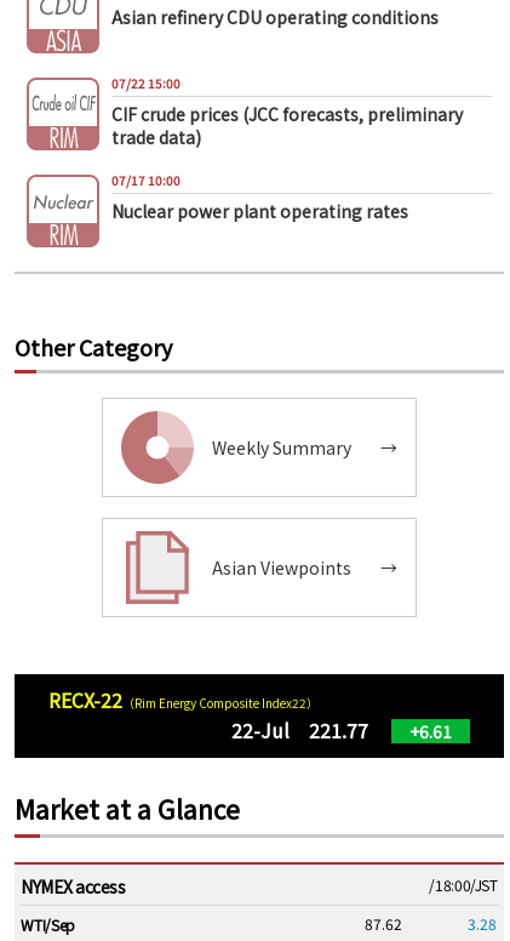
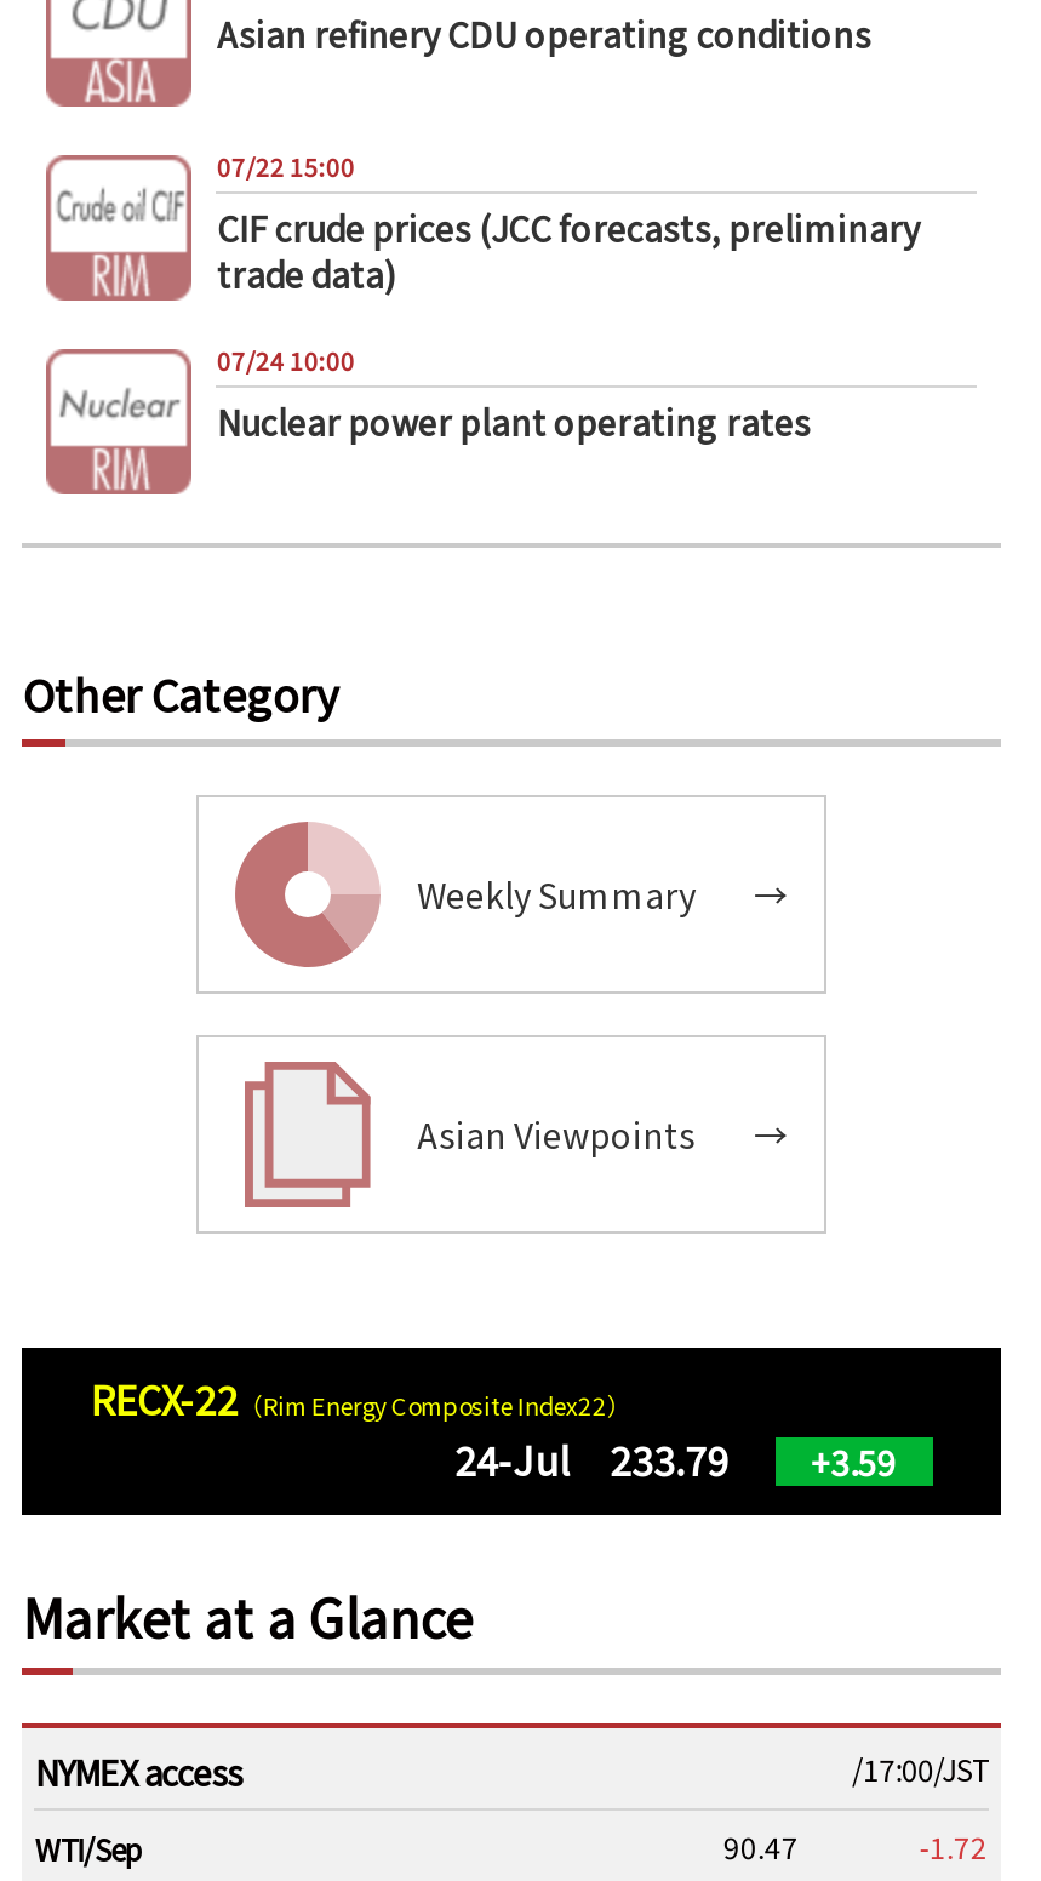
- 07/17 10:00
+ 07/24 10:00

- 22-Jul 221.77
- +6.61
+ 24-Jul 233.79
+ +3.59

- /18:00/JST
+ /17:00/JST

- 87.62
+ 90.47

- 3.28
+ -1.72
